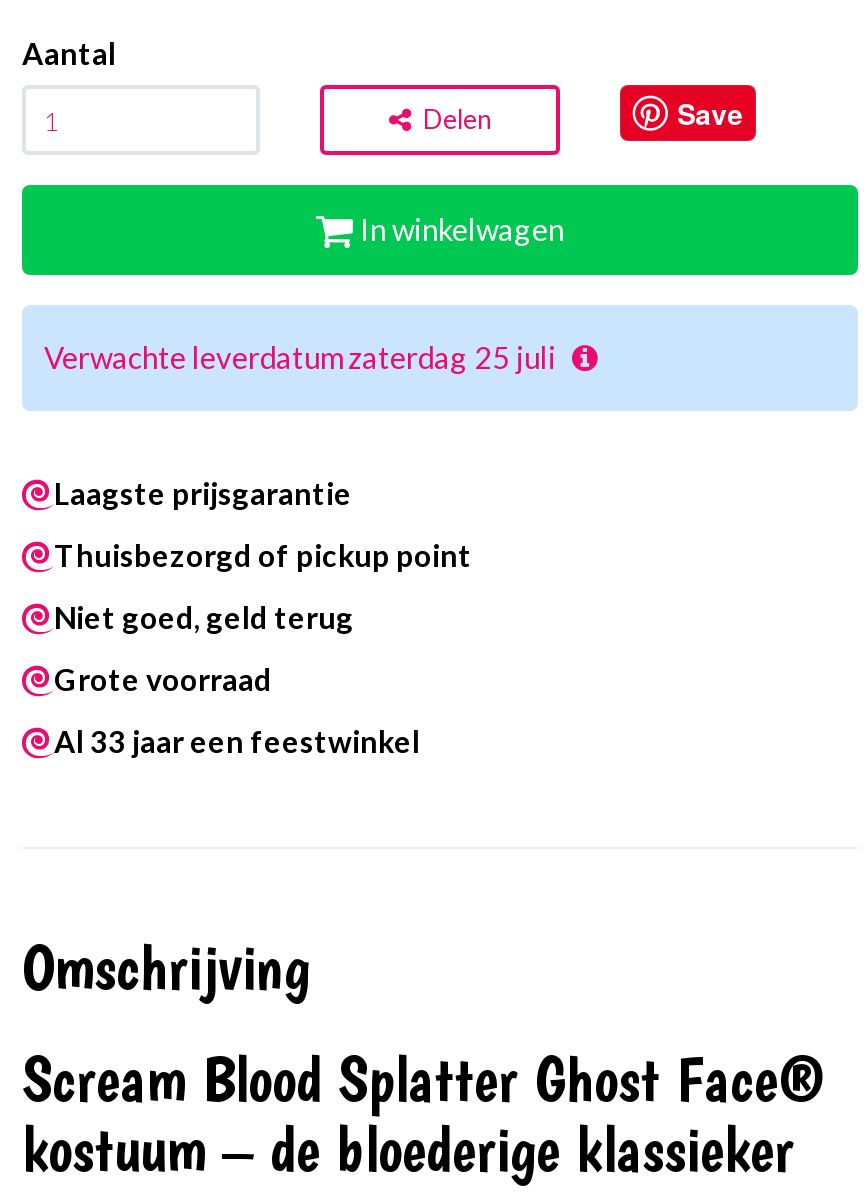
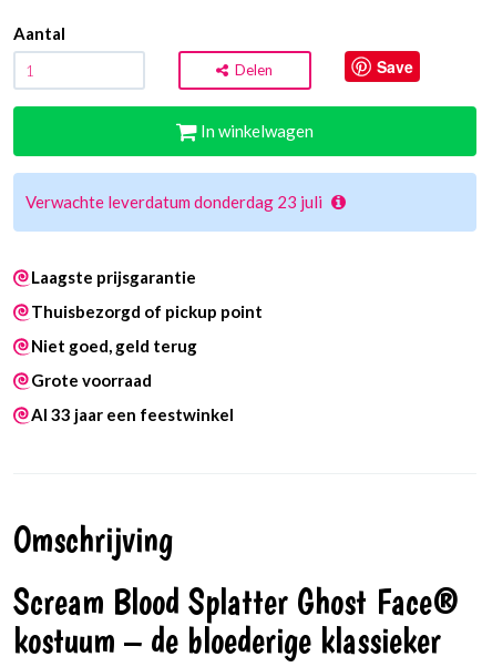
- Verwachte leverdatum zaterdag 25 juli
+ Verwachte leverdatum donderdag 23 juli
